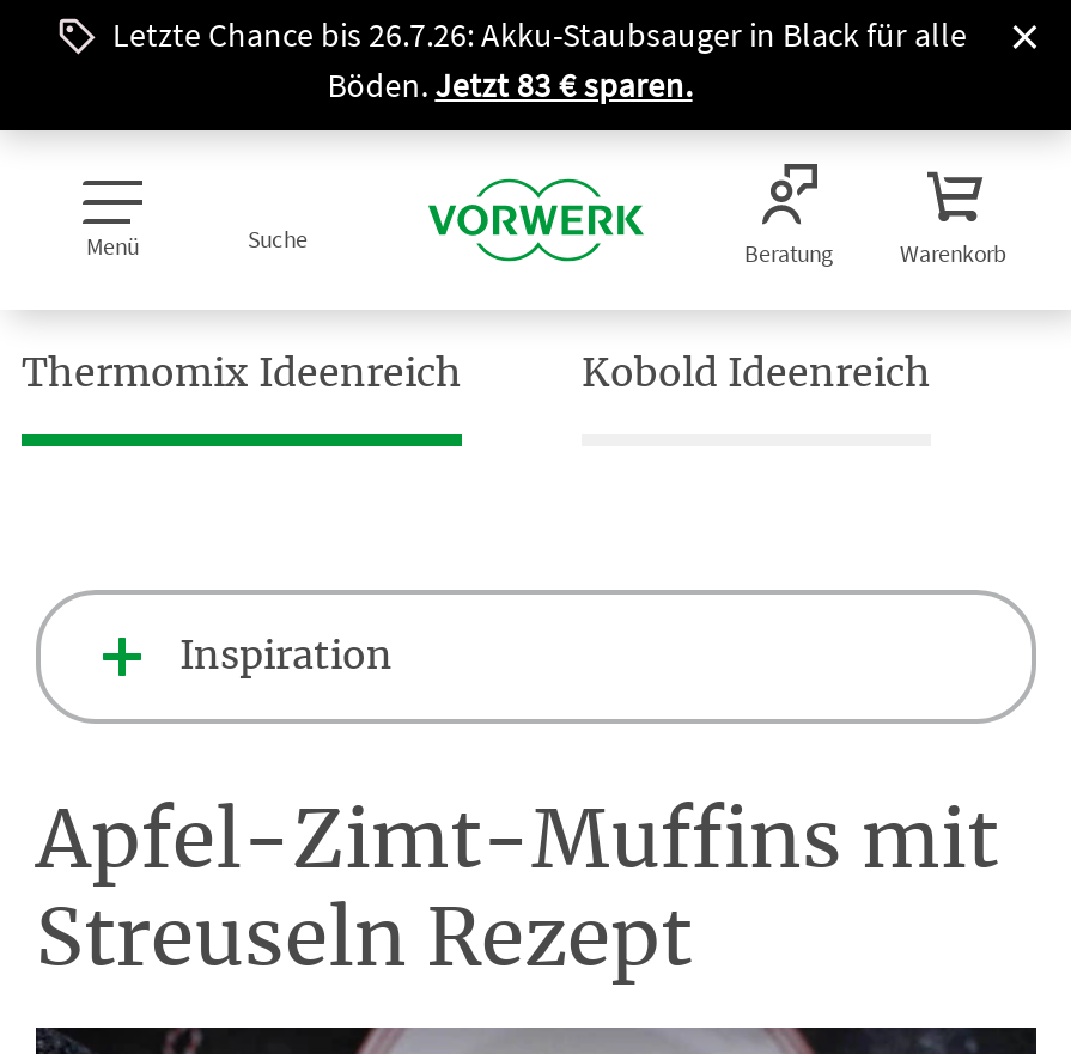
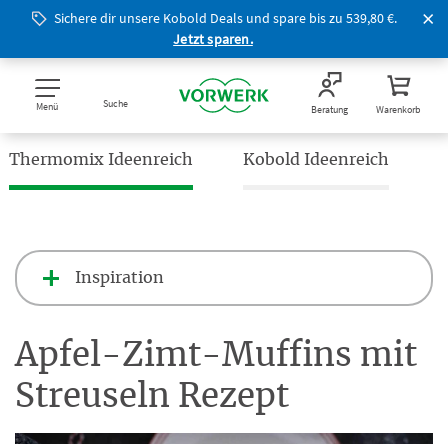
- Letzte Chance bis 26.7.26: Akku-Staubsauger in Black für alle
- Böden. Jetzt 83 € sparen.
+ Sichere dir unsere Kobold Deals und spare bis zu 539,80 €.
+ Jetzt sparen.
